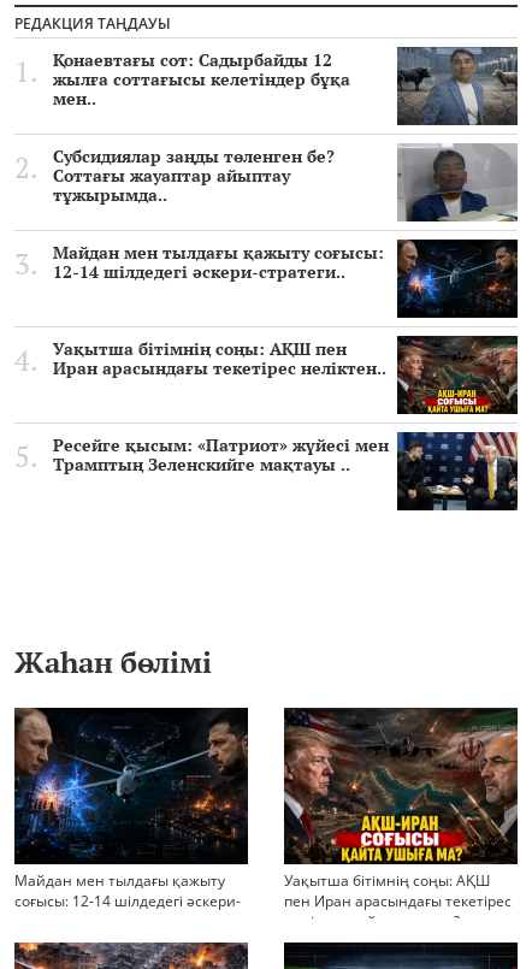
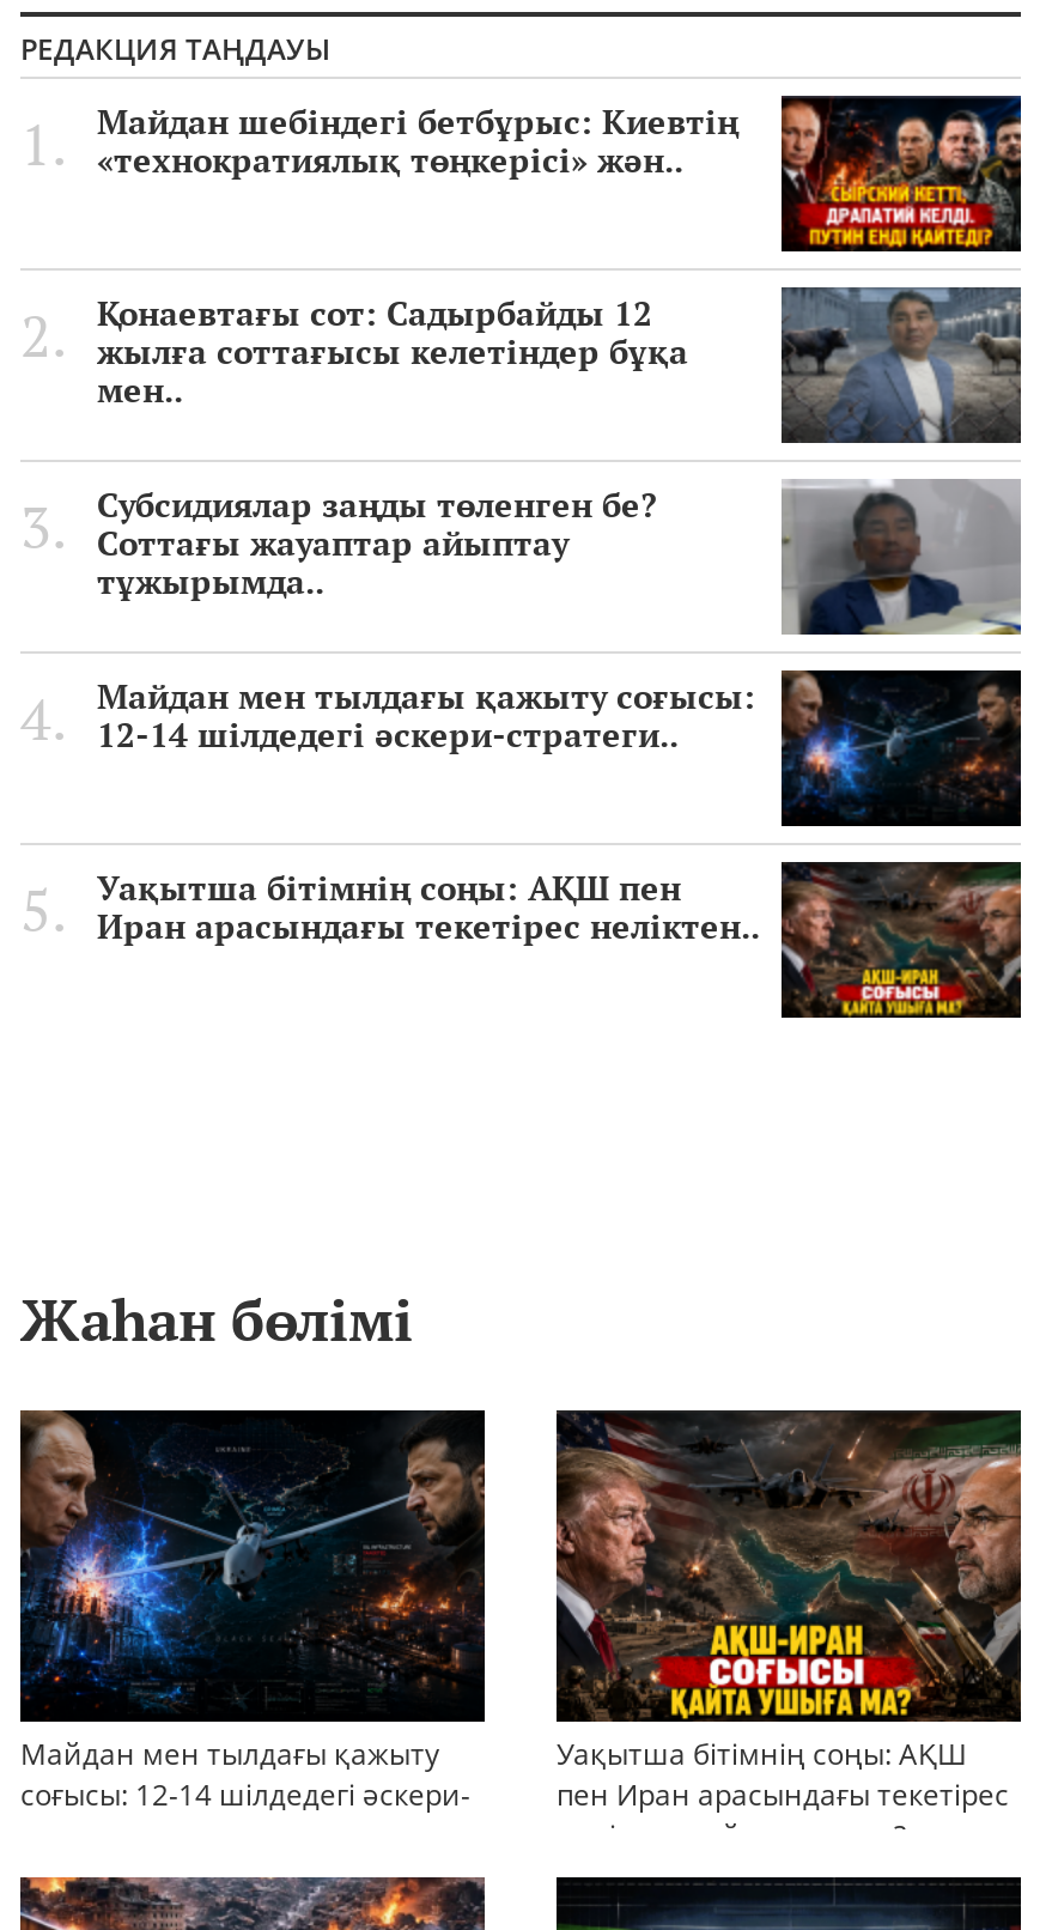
+ [image]
+ Майдан шебіндегі бетбұрыс: Киевтің
+ «технократиялық төңкерісі» жән..

moved down: [image] | Қонаевтағы сот: Садырбайды 12 | жылға соттағысы келетіндер бұқа | ... | Уақытша бітімнің соңы: АҚШ пен | Иран арасындағы текетірес неліктен..

- [image]
- Ресейге қысым: «Патриот» жүйесі мен
- Трамптың Зеленскийге мақтауы ..
